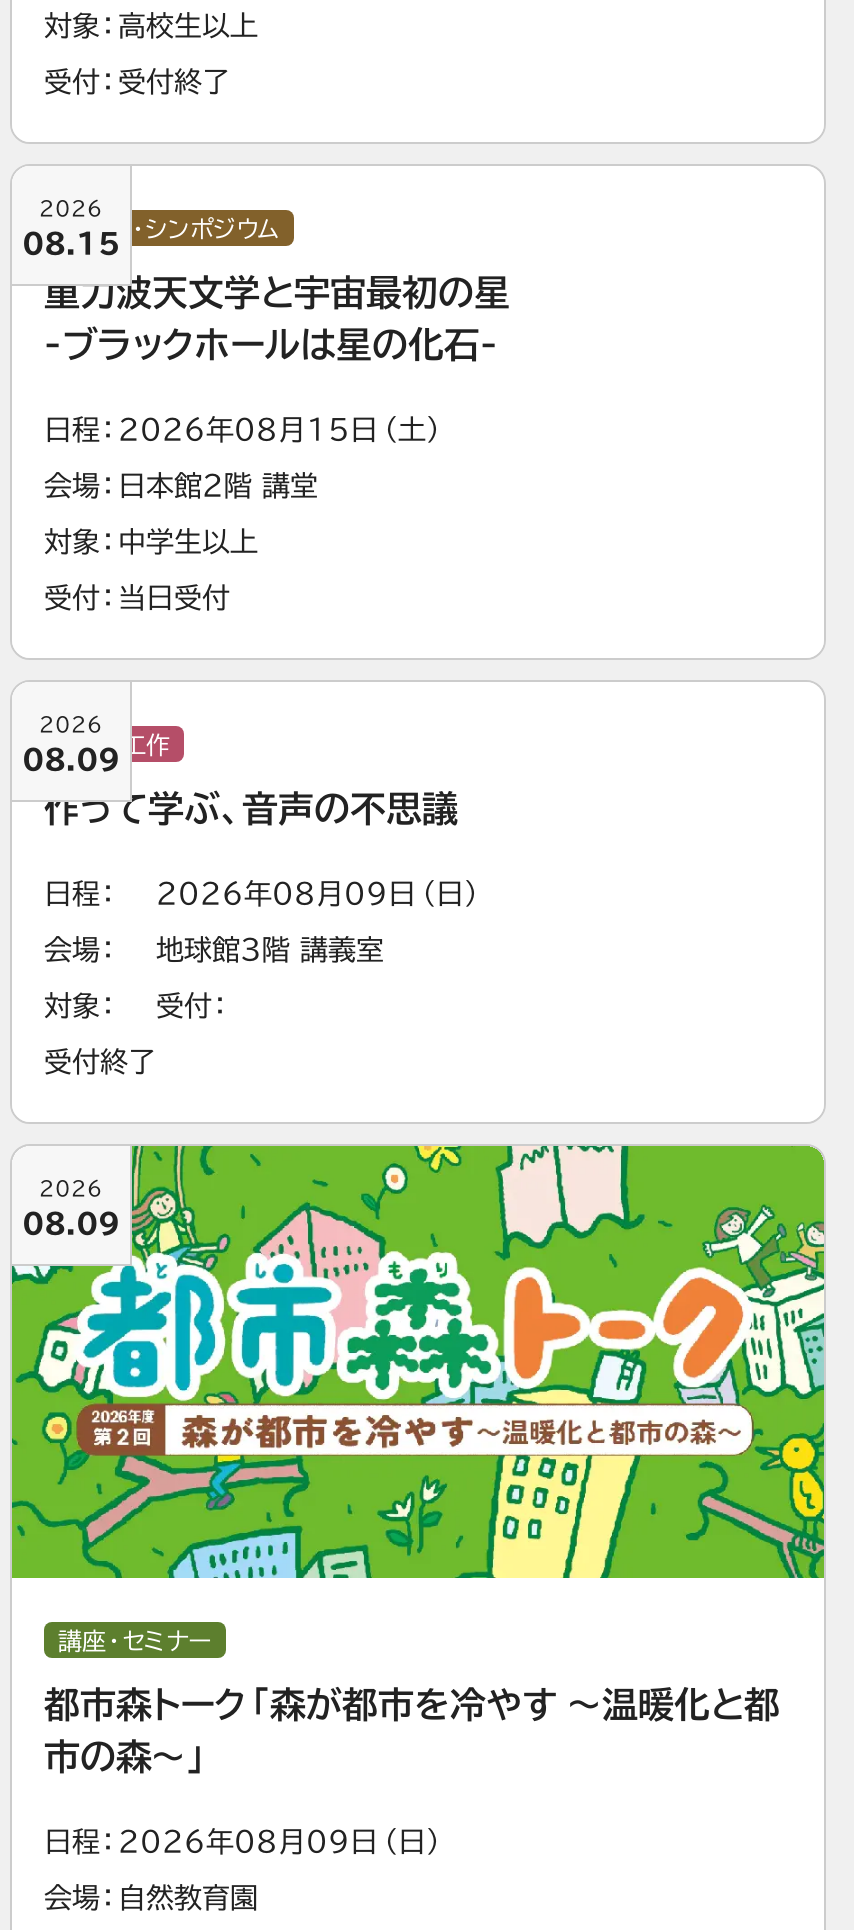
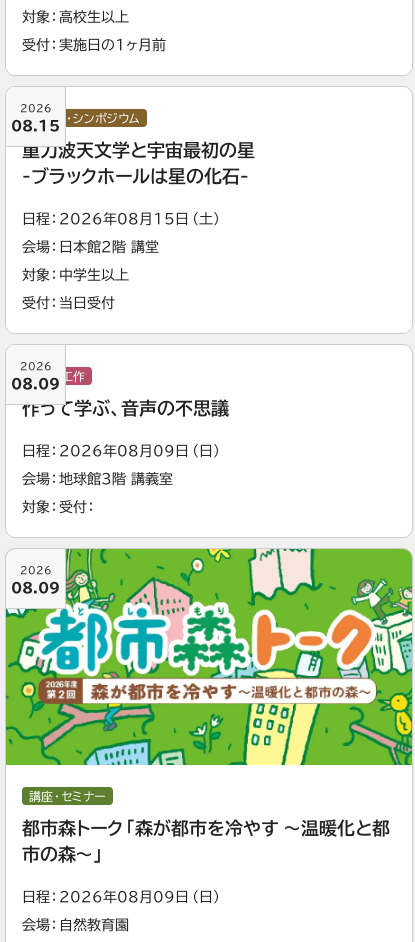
- 受付終了
+ 実施日の1ヶ月前

- 受付終了
